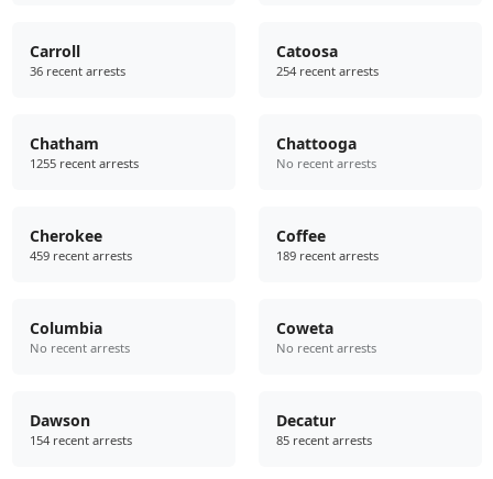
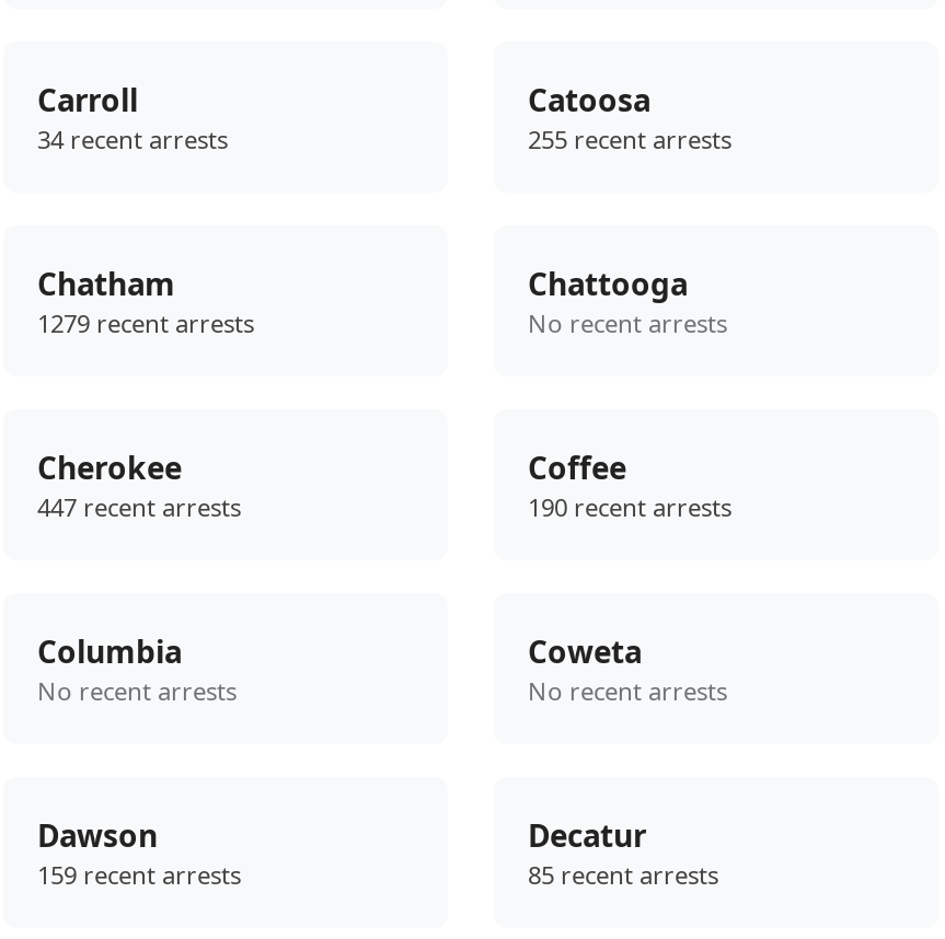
- 36 recent arrests
+ 34 recent arrests

- 254 recent arrests
+ 255 recent arrests

- 1255 recent arrests
+ 1279 recent arrests

- 459 recent arrests
+ 447 recent arrests

- 189 recent arrests
+ 190 recent arrests

- 154 recent arrests
+ 159 recent arrests
